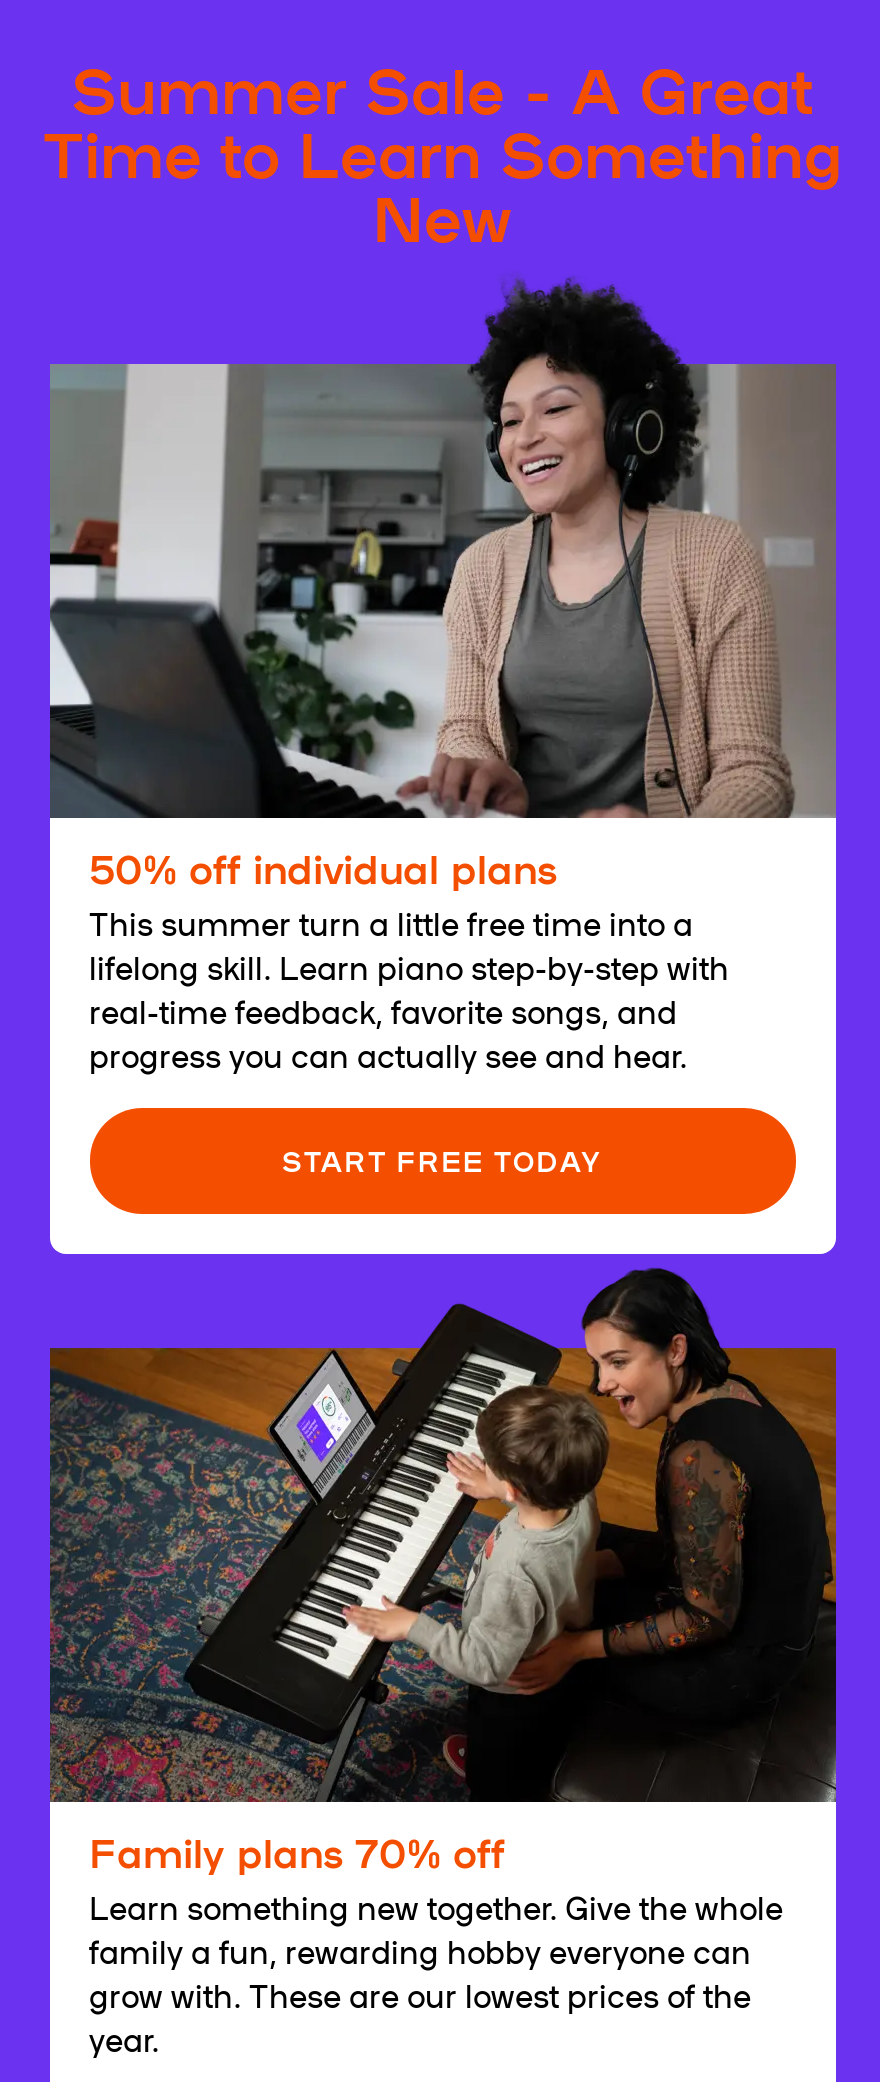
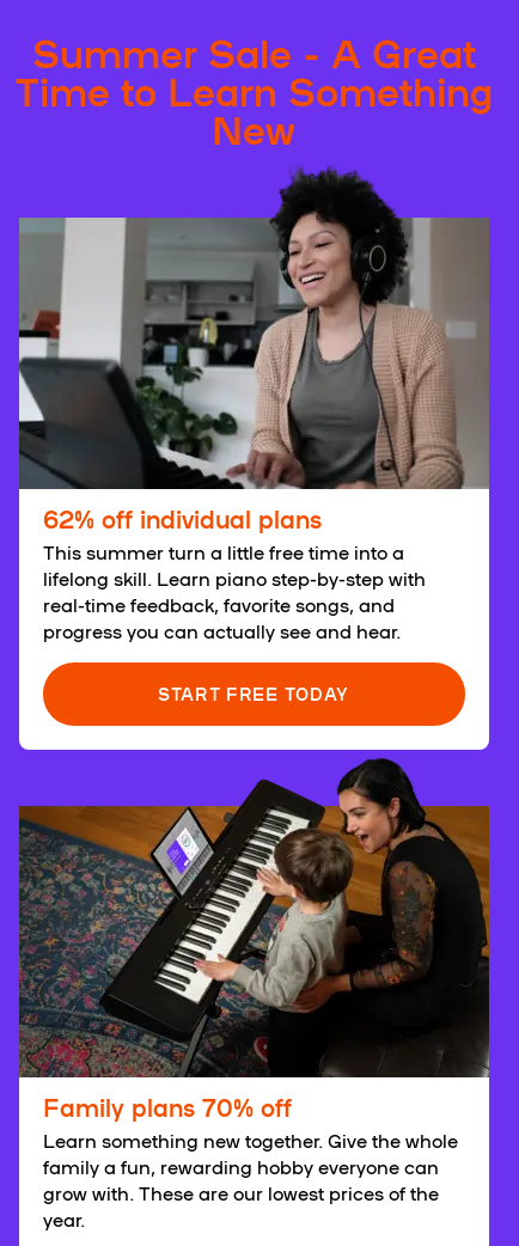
- 50% off individual plans
+ 62% off individual plans
